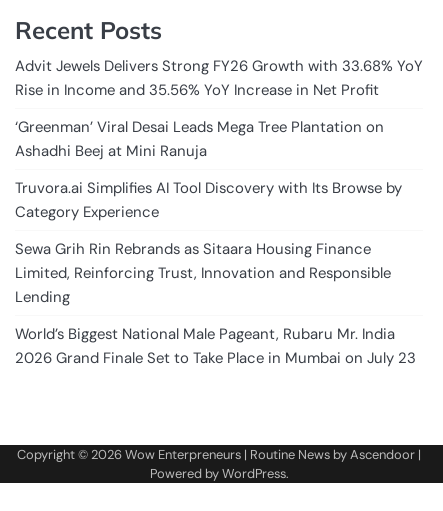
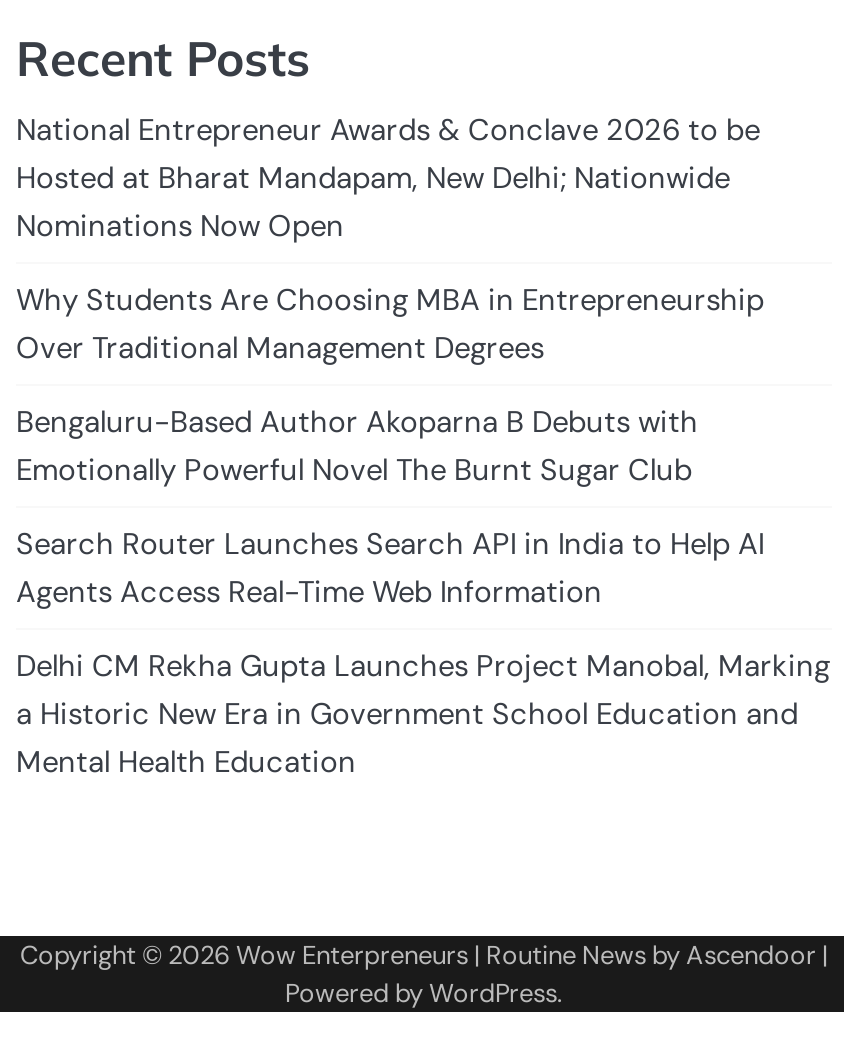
- Advit Jewels Delivers Strong FY26 Growth with 33.68% YoY
- Rise in Income and 35.56% YoY Increase in Net Profit
+ National Entrepreneur Awards & Conclave 2026 to be
+ Hosted at Bharat Mandapam, New Delhi; Nationwide
+ Nominations Now Open

- ‘Greenman’ Viral Desai Leads Mega Tree Plantation on
- Ashadhi Beej at Mini Ranuja
+ Why Students Are Choosing MBA in Entrepreneurship
+ Over Traditional Management Degrees

- Truvora.ai Simplifies AI Tool Discovery with Its Browse by
- Category Experience
+ Bengaluru-Based Author Akoparna B Debuts with
+ Emotionally Powerful Novel The Burnt Sugar Club

- Sewa Grih Rin Rebrands as Sitaara Housing Finance
- Limited, Reinforcing Trust, Innovation and Responsible
- Lending
+ Search Router Launches Search API in India to Help AI
+ Agents Access Real-Time Web Information

- World’s Biggest National Male Pageant, Rubaru Mr. India
- 2026 Grand Finale Set to Take Place in Mumbai on July 23
+ Delhi CM Rekha Gupta Launches Project Manobal, Marking
+ a Historic New Era in Government School Education and
+ Mental Health Education
